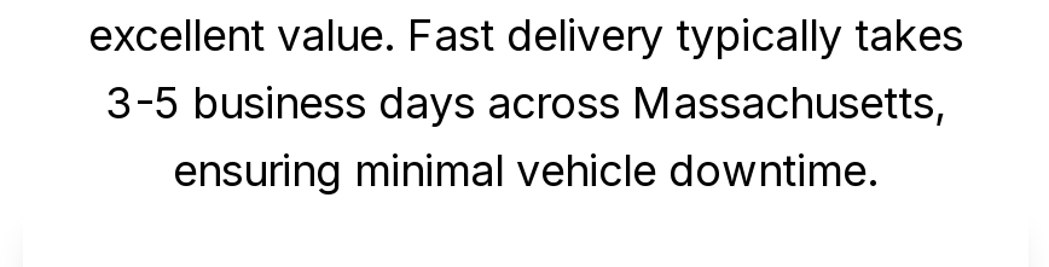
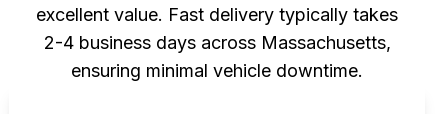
- 3-5 business days across Massachusetts,
+ 2-4 business days across Massachusetts,
